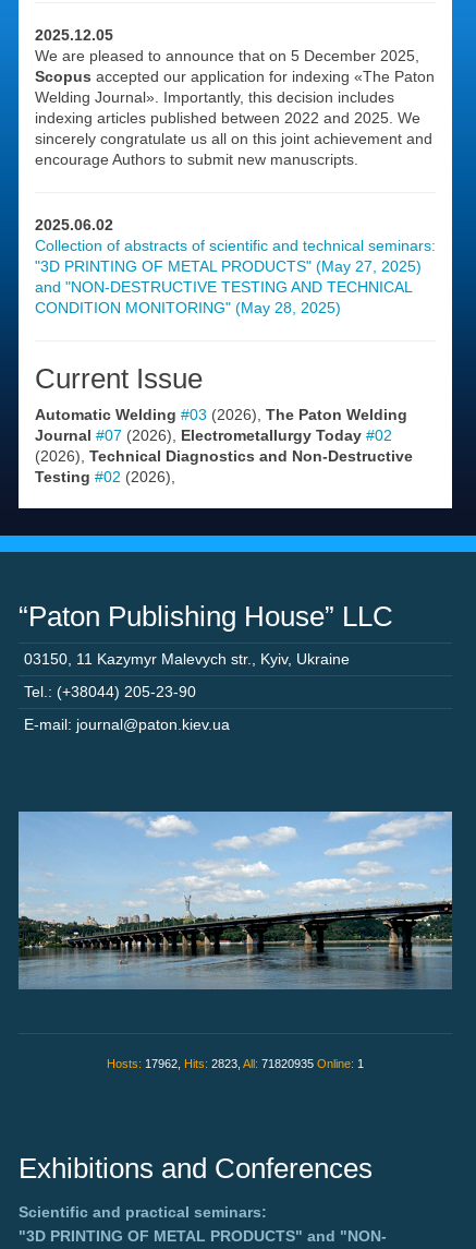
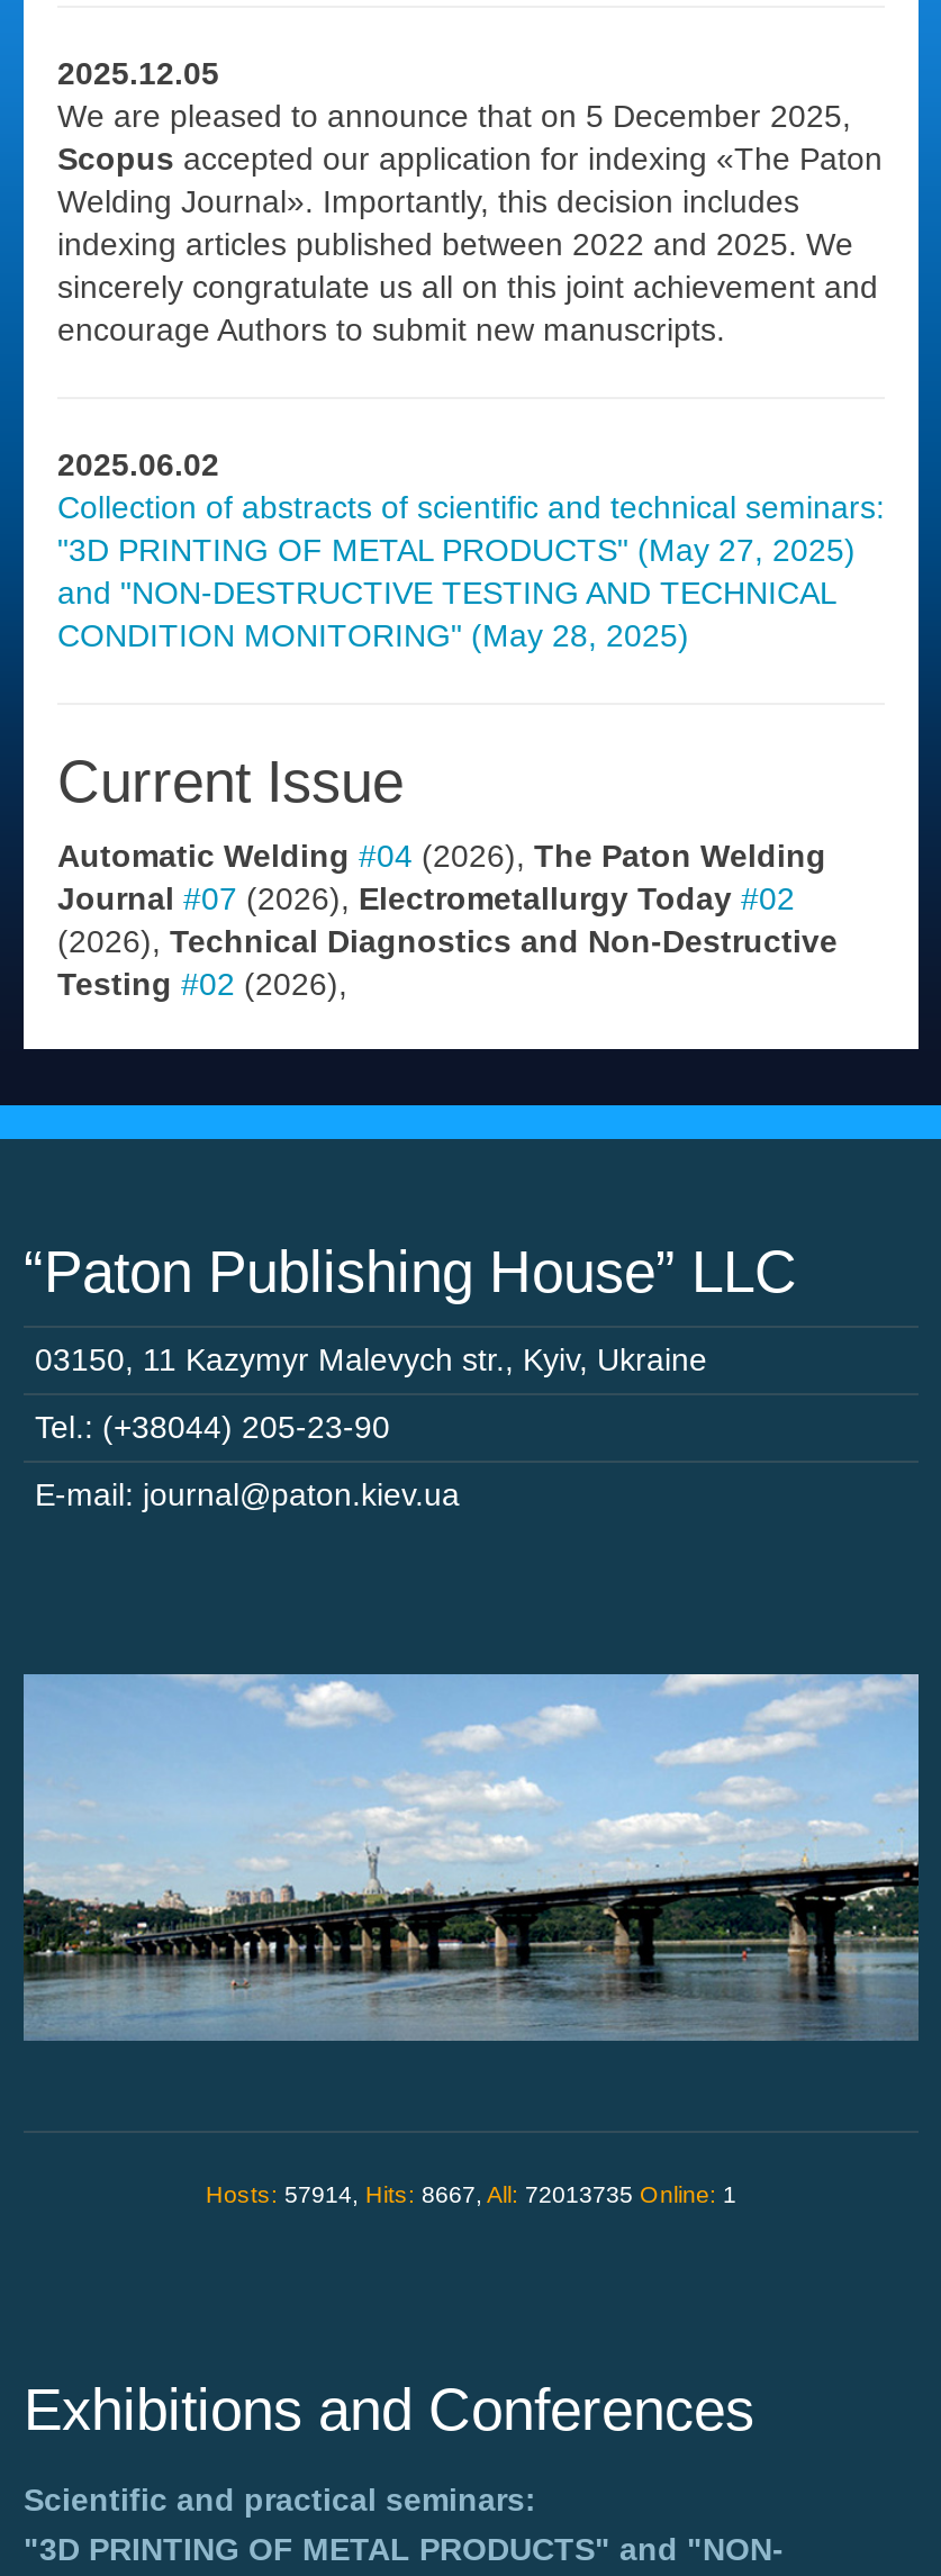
- Automatic Welding #03 (2026), The Paton Welding
+ Automatic Welding #04 (2026), The Paton Welding

- Hosts: 17962, Hits: 2823, All: 71820935 Online: 1
+ Hosts: 57914, Hits: 8667, All: 72013735 Online: 1
